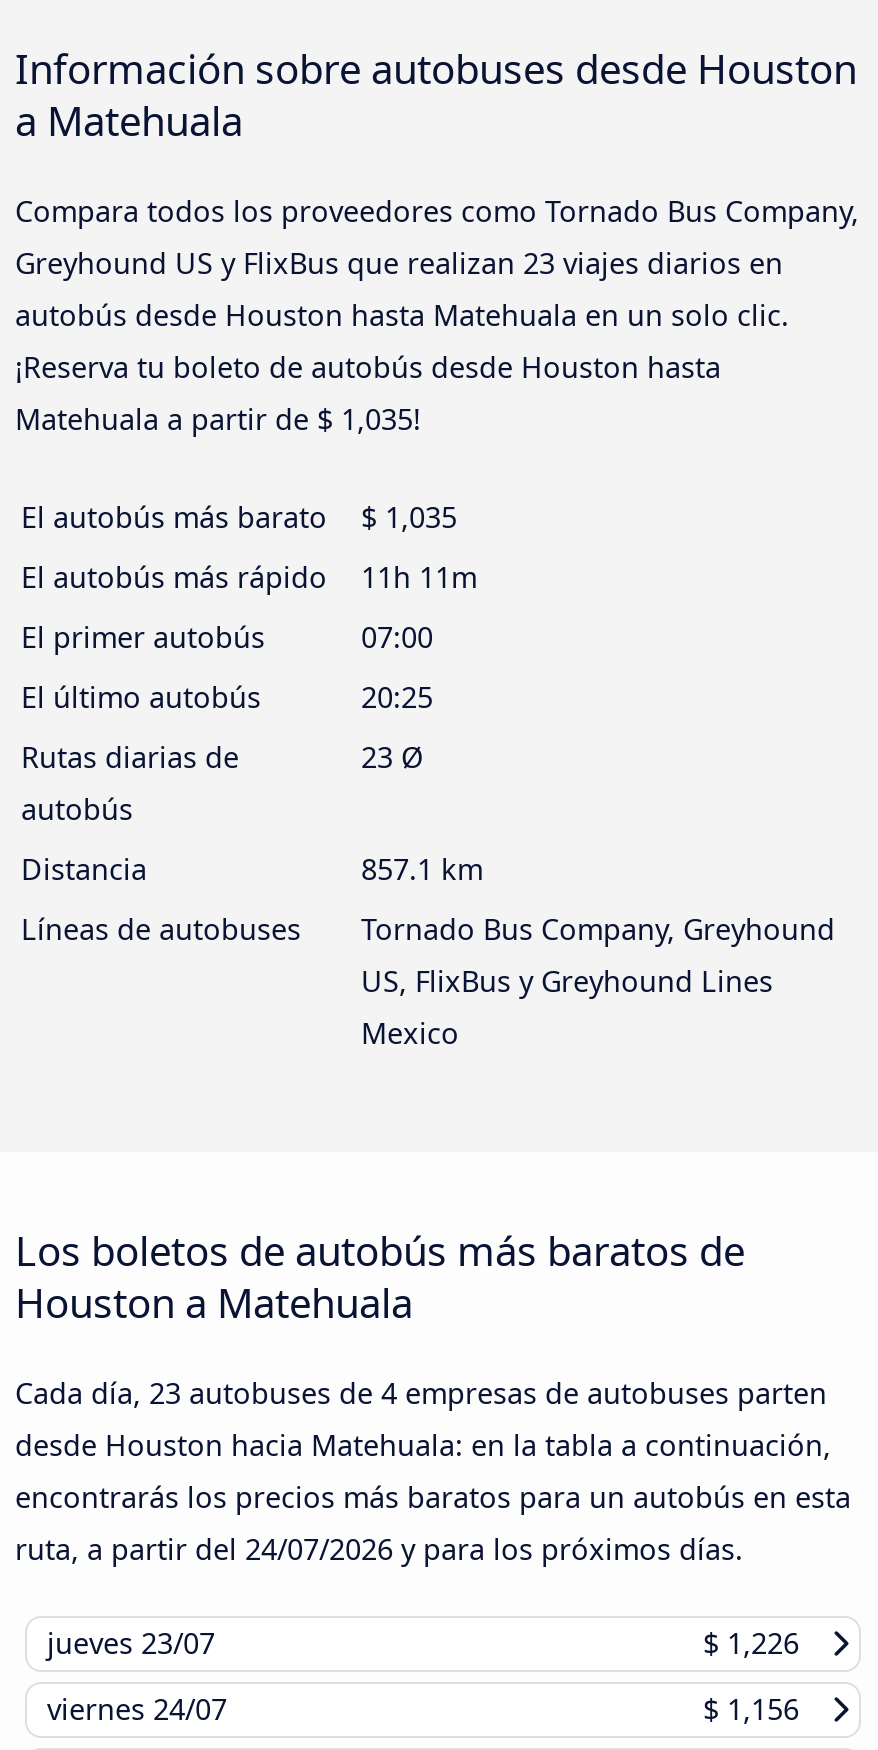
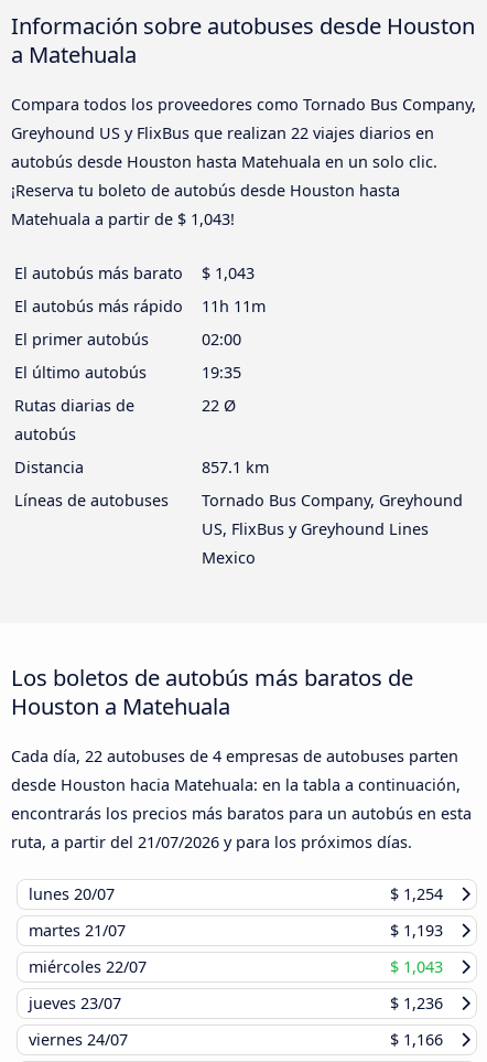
- Greyhound US y FlixBus que realizan 23 viajes diarios en
+ Greyhound US y FlixBus que realizan 22 viajes diarios en

- Matehuala a partir de $ 1,035!
+ Matehuala a partir de $ 1,043!

- El autobús más barato $ 1,035
+ El autobús más barato $ 1,043

- 07:00
+ 02:00

- 20:25
+ 19:35

- 23 Ø
+ 22 Ø

- Cada día, 23 autobuses de 4 empresas de autobuses parten
+ Cada día, 22 autobuses de 4 empresas de autobuses parten

- ruta, a partir del 24/07/2026 y para los próximos días.
+ ruta, a partir del 21/07/2026 y para los próximos días.
+ lunes 20/07
+ $ 1,254
+ martes 21/07
+ $ 1,193
+ miércoles 22/07
+ $ 1,043

- $ 1,226
+ $ 1,236

- $ 1,156
+ $ 1,166
